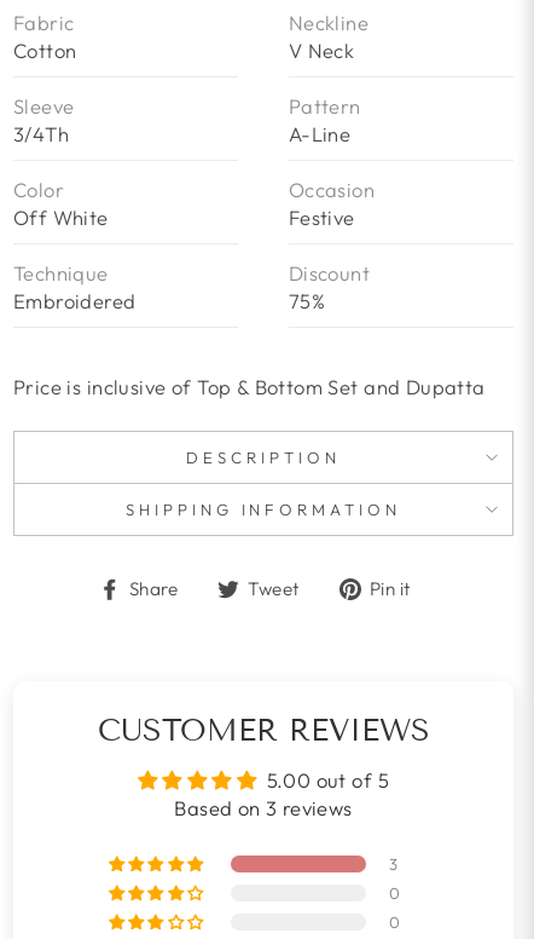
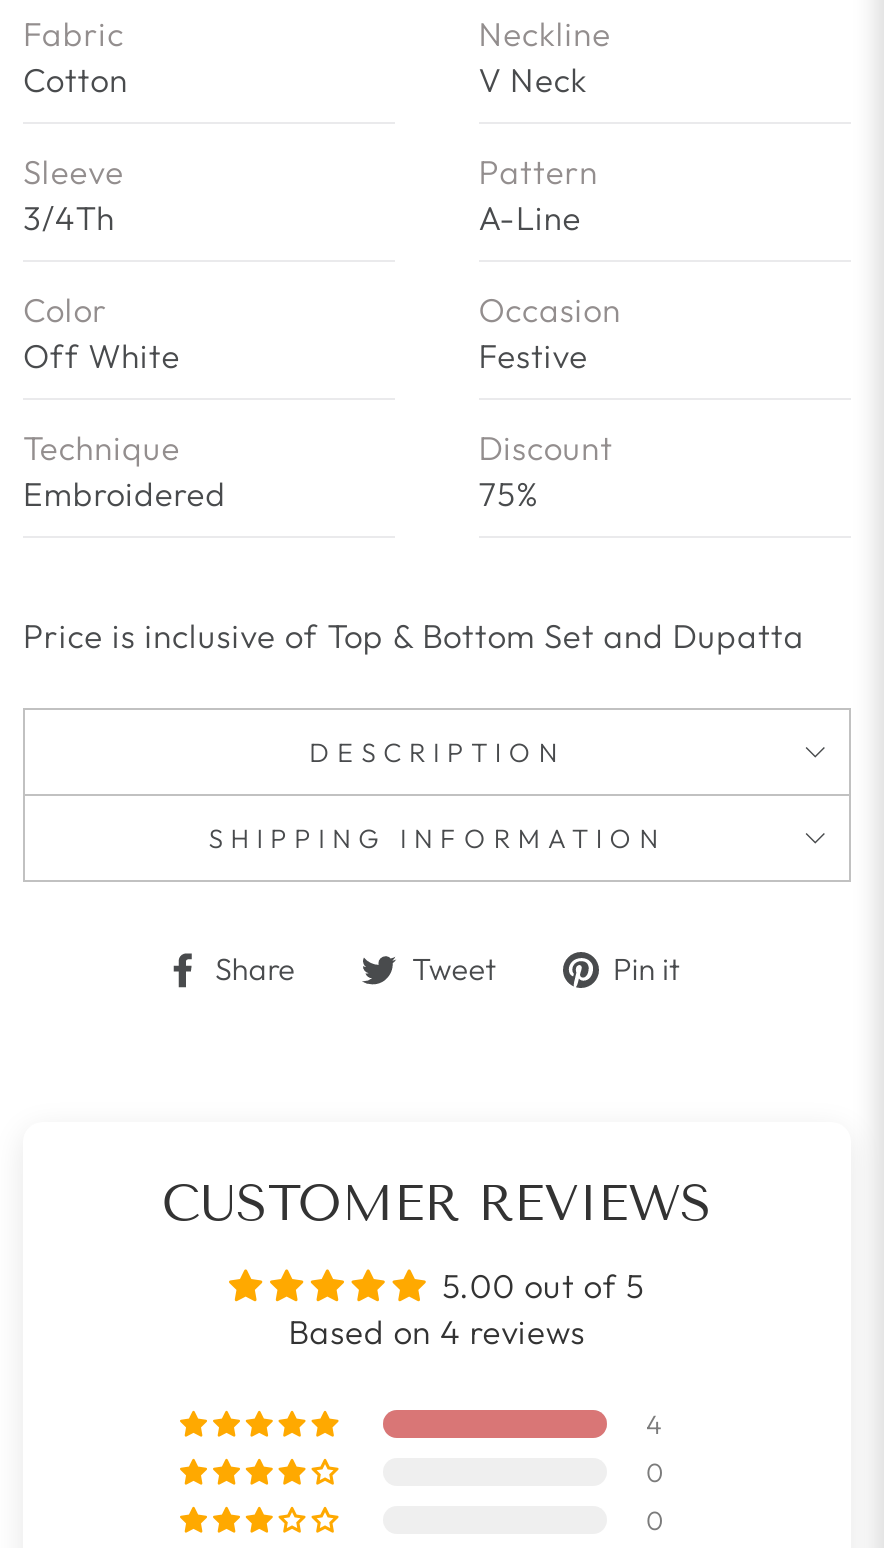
- Based on 3 reviews
+ Based on 4 reviews

- 3
+ 4
